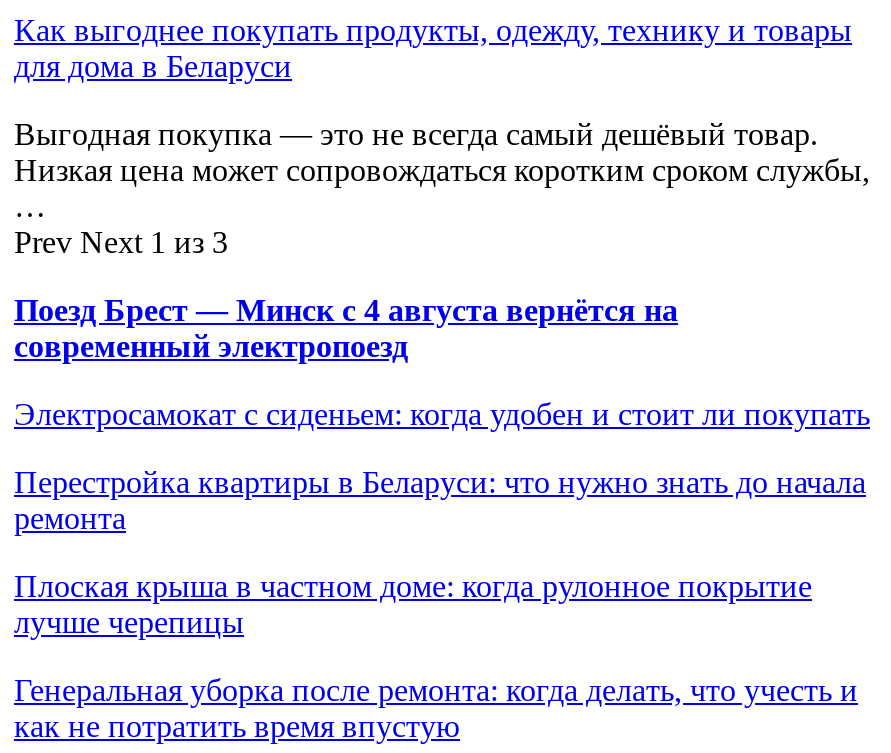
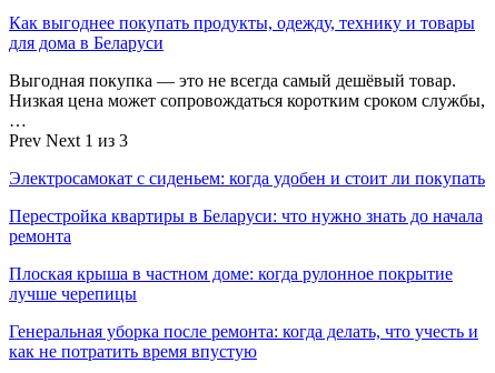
- Поезд Брест — Минск с 4 августа вернётся на
- современный электропоезд
